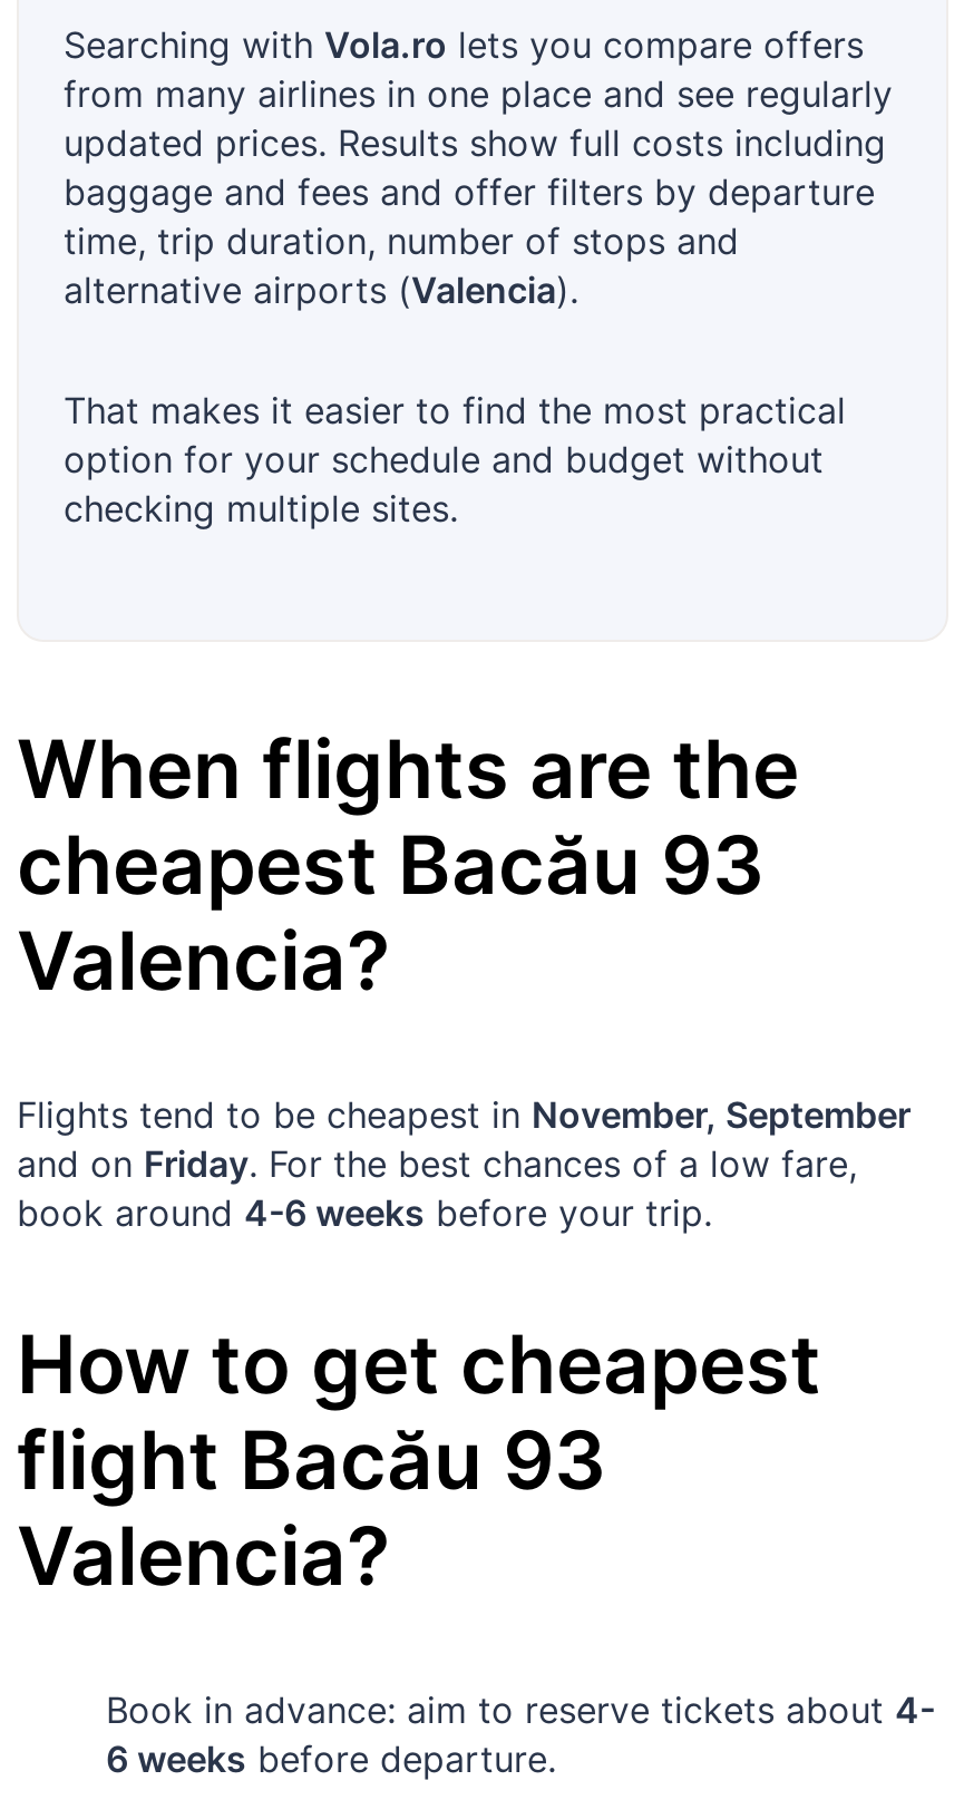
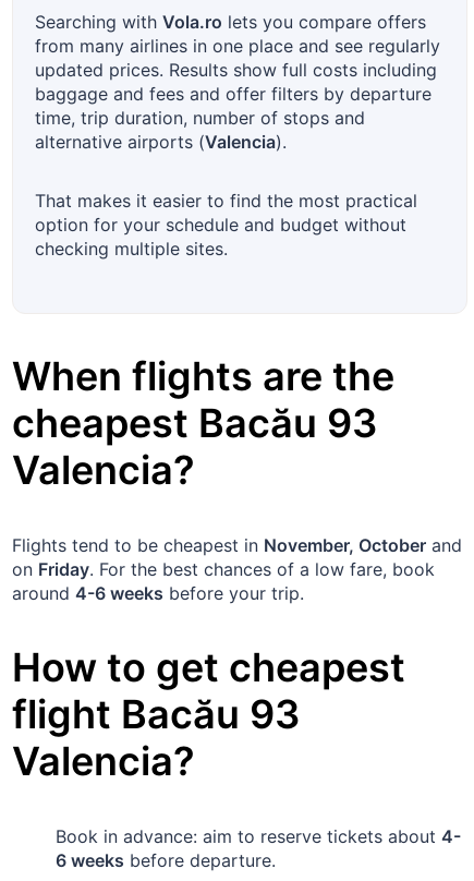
- Flights tend to be cheapest in November, September
- and on Friday. For the best chances of a low fare,
- book around 4-6 weeks before your trip.
+ Flights tend to be cheapest in November, October and
+ on Friday. For the best chances of a low fare, book
+ around 4-6 weeks before your trip.
